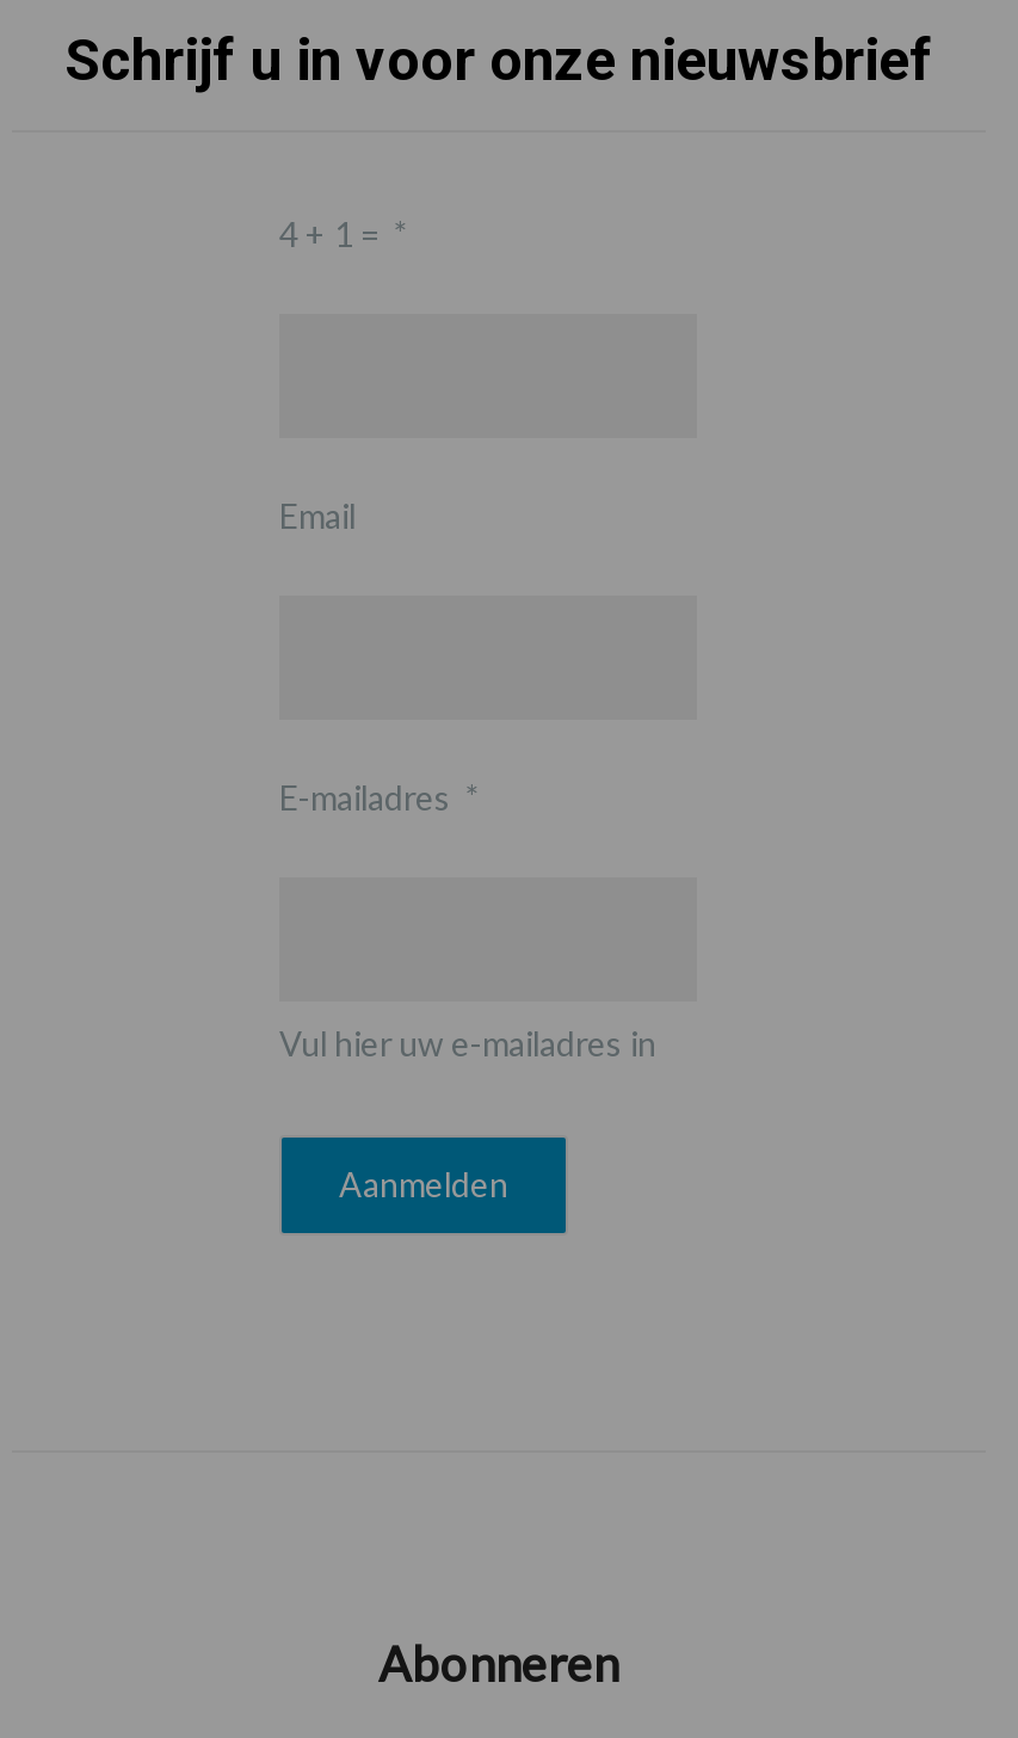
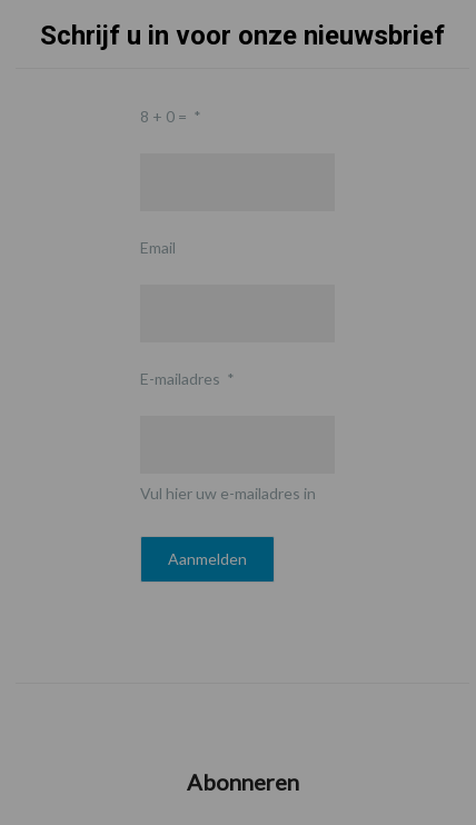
- 4 + 1 = *
+ 8 + 0 = *
